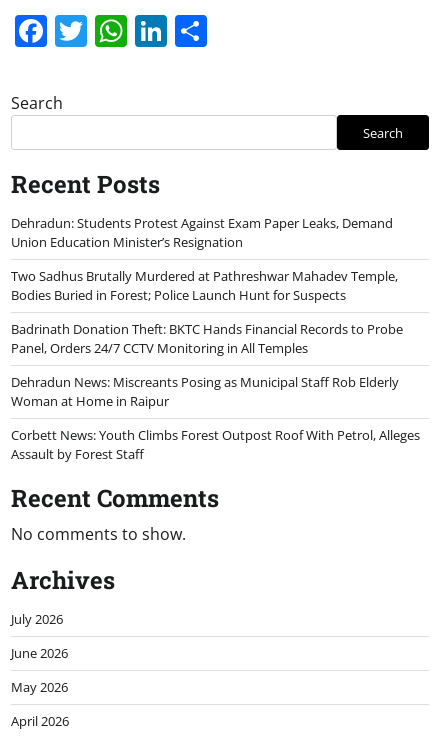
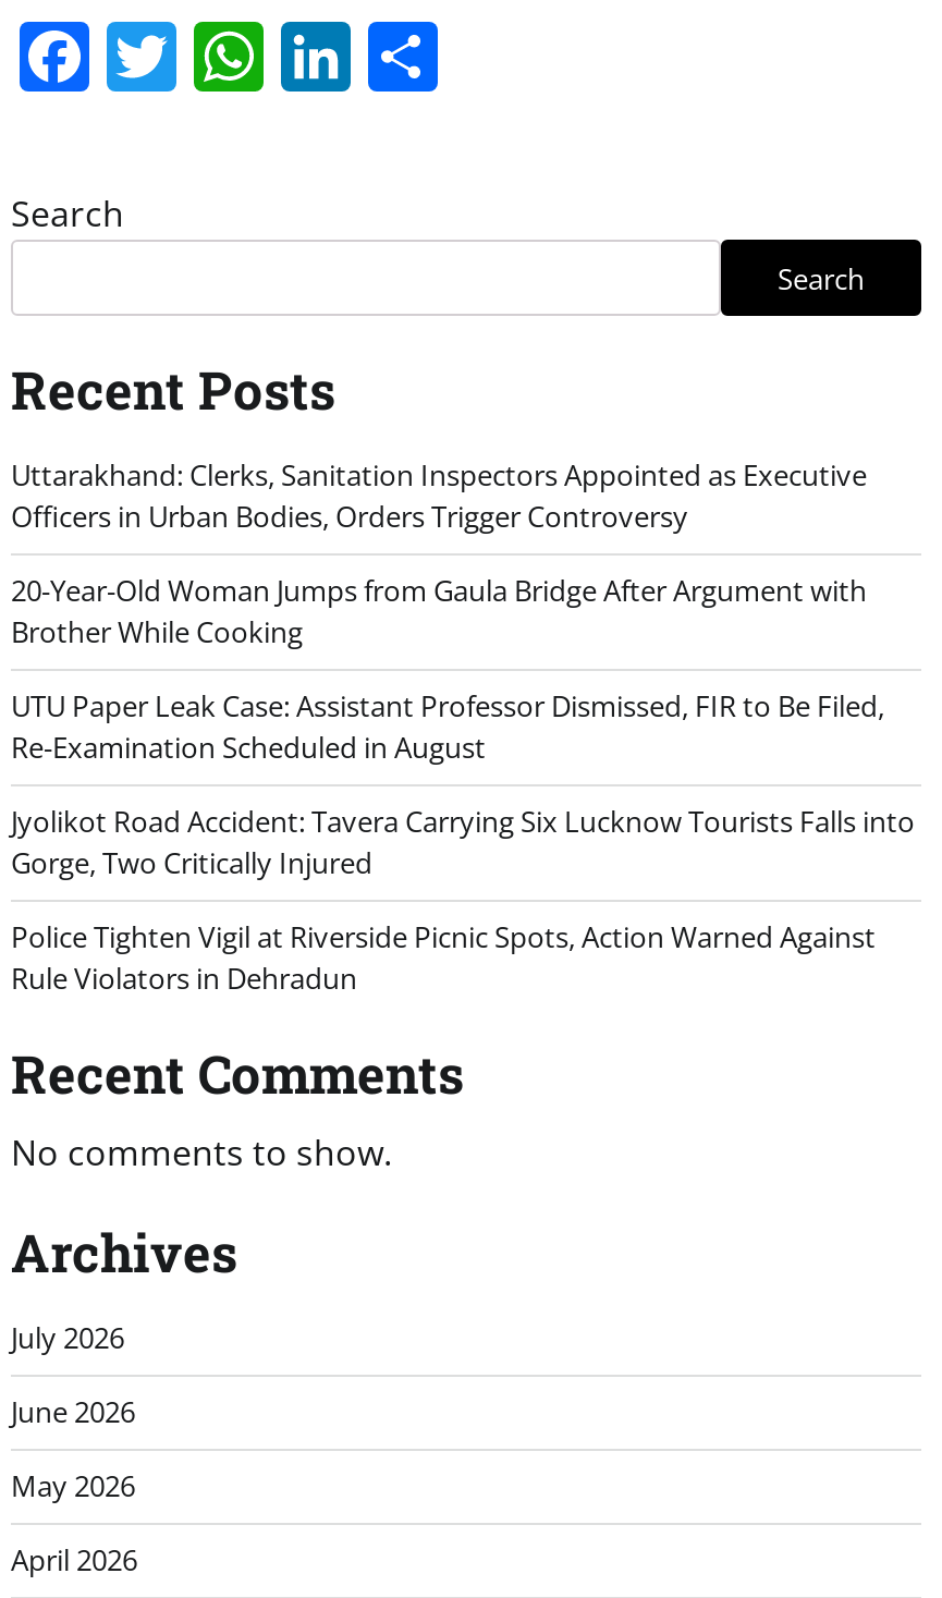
- Dehradun: Students Protest Against Exam Paper Leaks, Demand
- Union Education Minister’s Resignation
+ Uttarakhand: Clerks, Sanitation Inspectors Appointed as Executive
+ Officers in Urban Bodies, Orders Trigger Controversy

- Two Sadhus Brutally Murdered at Pathreshwar Mahadev Temple,
- Bodies Buried in Forest; Police Launch Hunt for Suspects
+ 20-Year-Old Woman Jumps from Gaula Bridge After Argument with
+ Brother While Cooking

- Badrinath Donation Theft: BKTC Hands Financial Records to Probe
- Panel, Orders 24/7 CCTV Monitoring in All Temples
+ UTU Paper Leak Case: Assistant Professor Dismissed, FIR to Be Filed,
+ Re-Examination Scheduled in August

- Dehradun News: Miscreants Posing as Municipal Staff Rob Elderly
- Woman at Home in Raipur
+ Jyolikot Road Accident: Tavera Carrying Six Lucknow Tourists Falls into
+ Gorge, Two Critically Injured

- Corbett News: Youth Climbs Forest Outpost Roof With Petrol, Alleges
- Assault by Forest Staff
+ Police Tighten Vigil at Riverside Picnic Spots, Action Warned Against
+ Rule Violators in Dehradun
